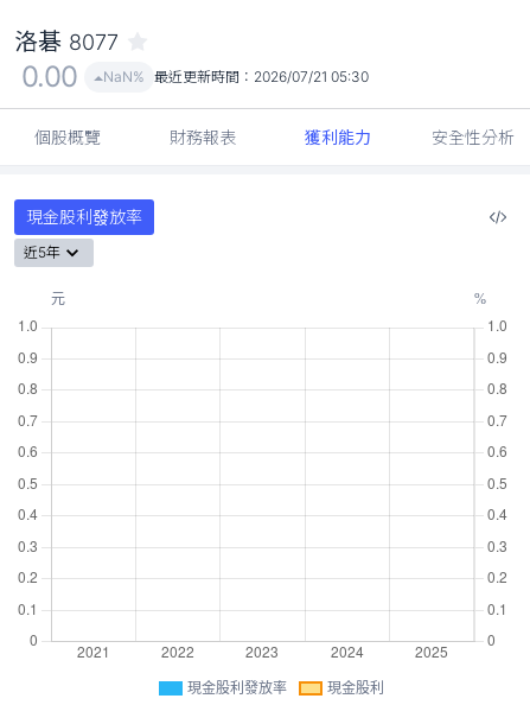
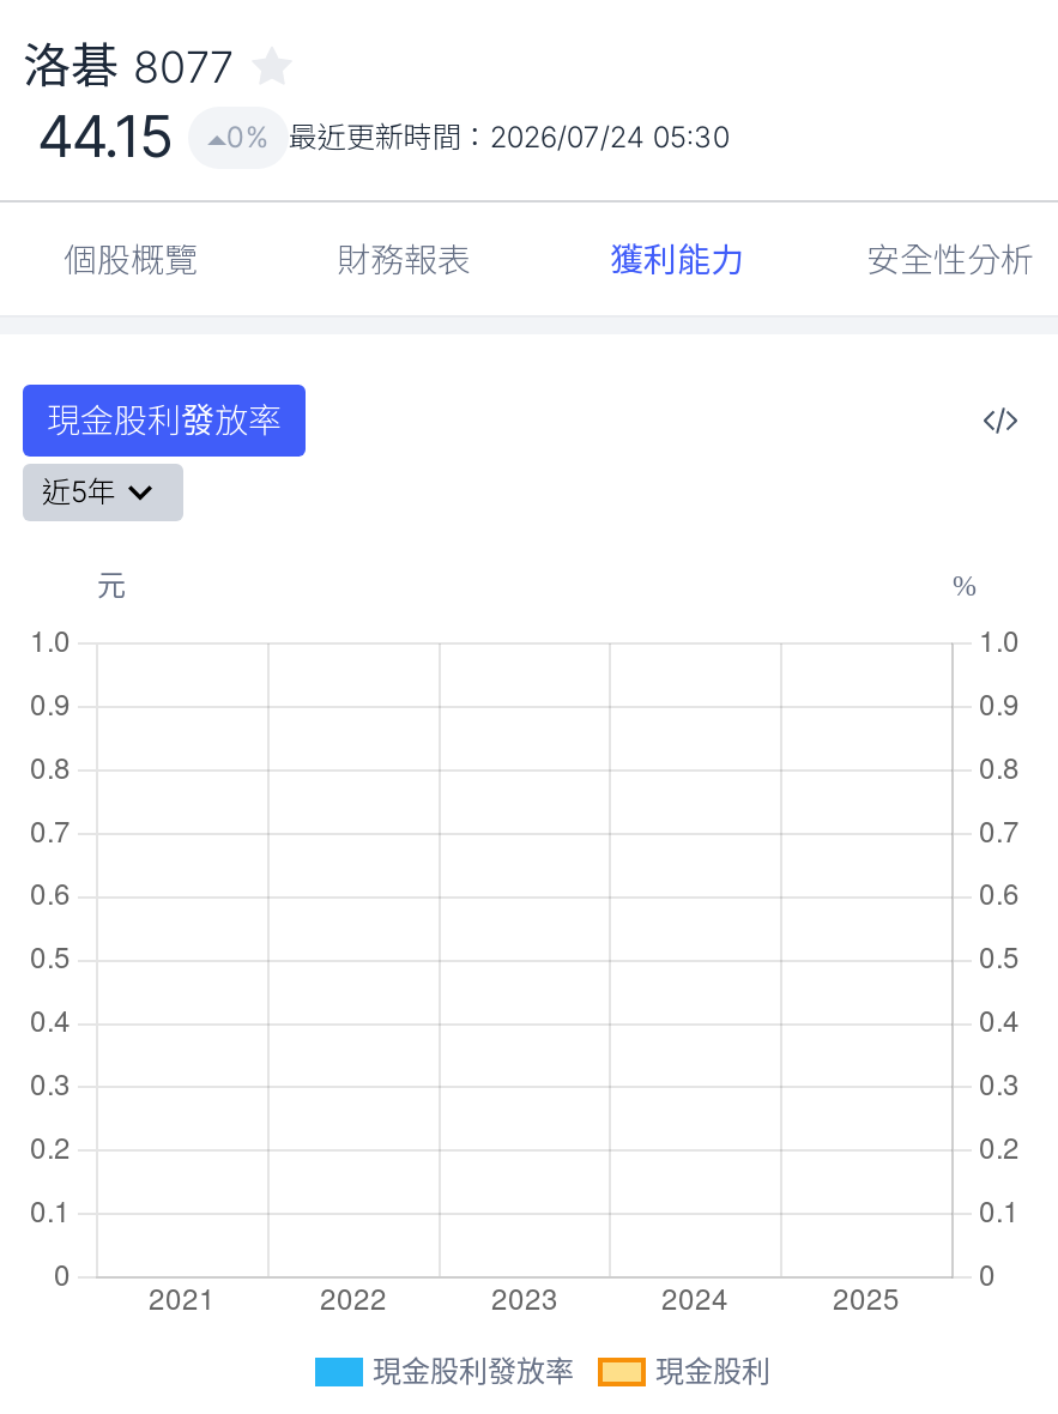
- 0.00
+ 44.15

- NaN% 最近更新時間：2026/07/21 05:30
+ 0% 最近更新時間：2026/07/24 05:30
